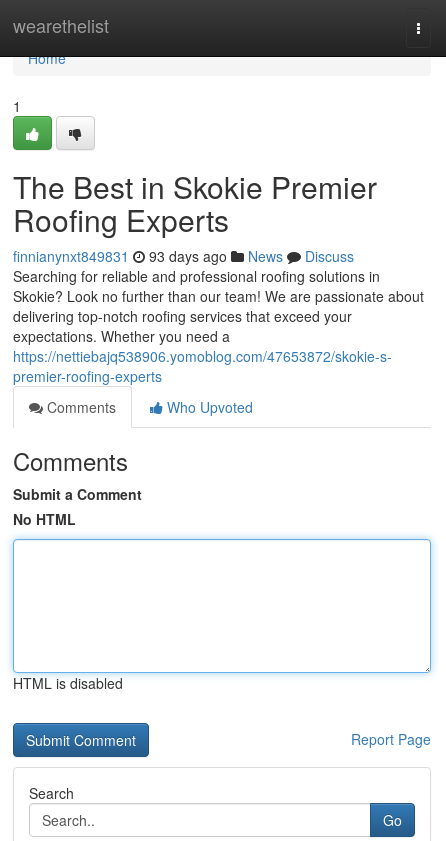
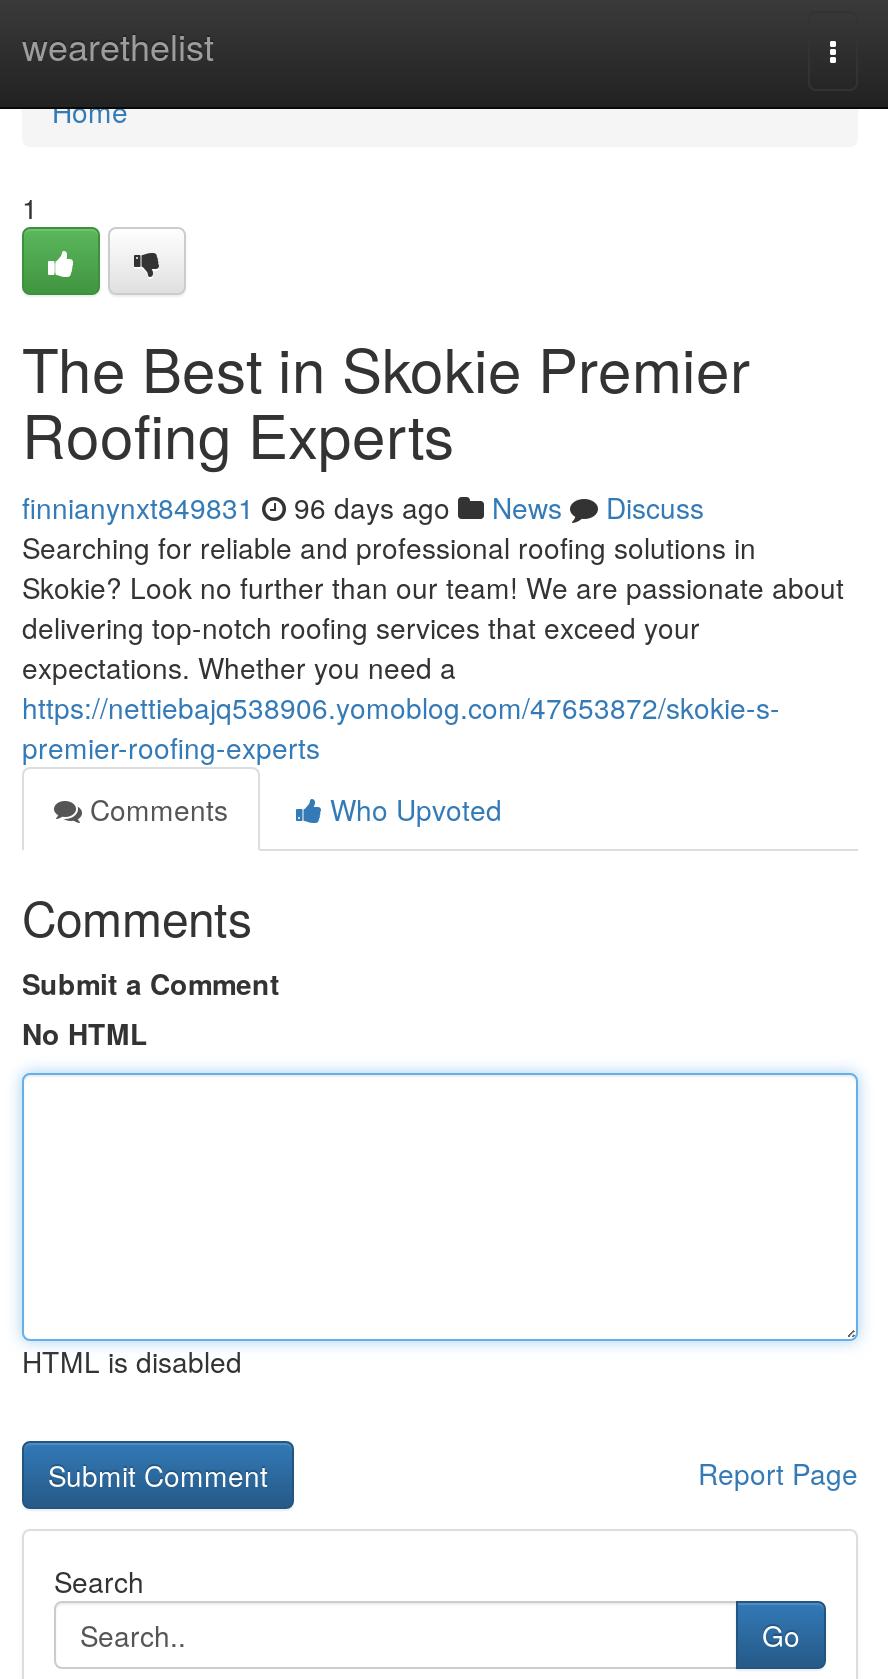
- finnianynxt849831 93 days ago News Discuss
+ finnianynxt849831 96 days ago News Discuss
